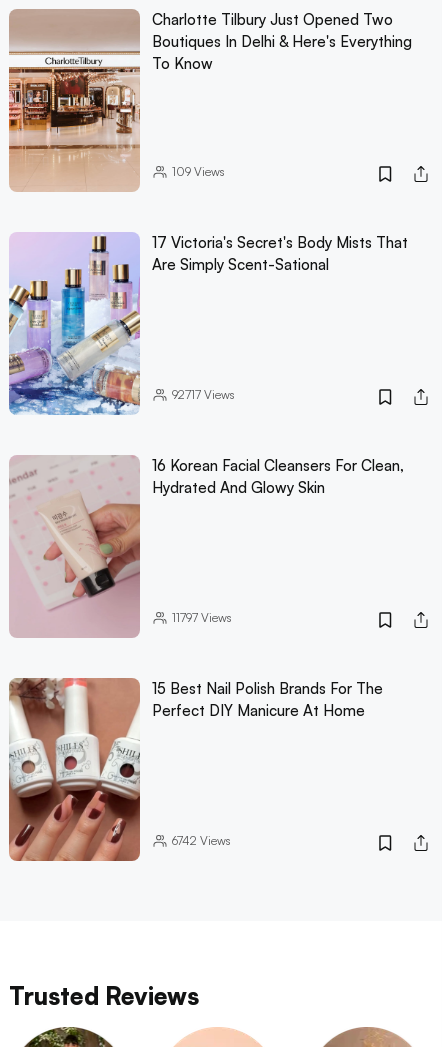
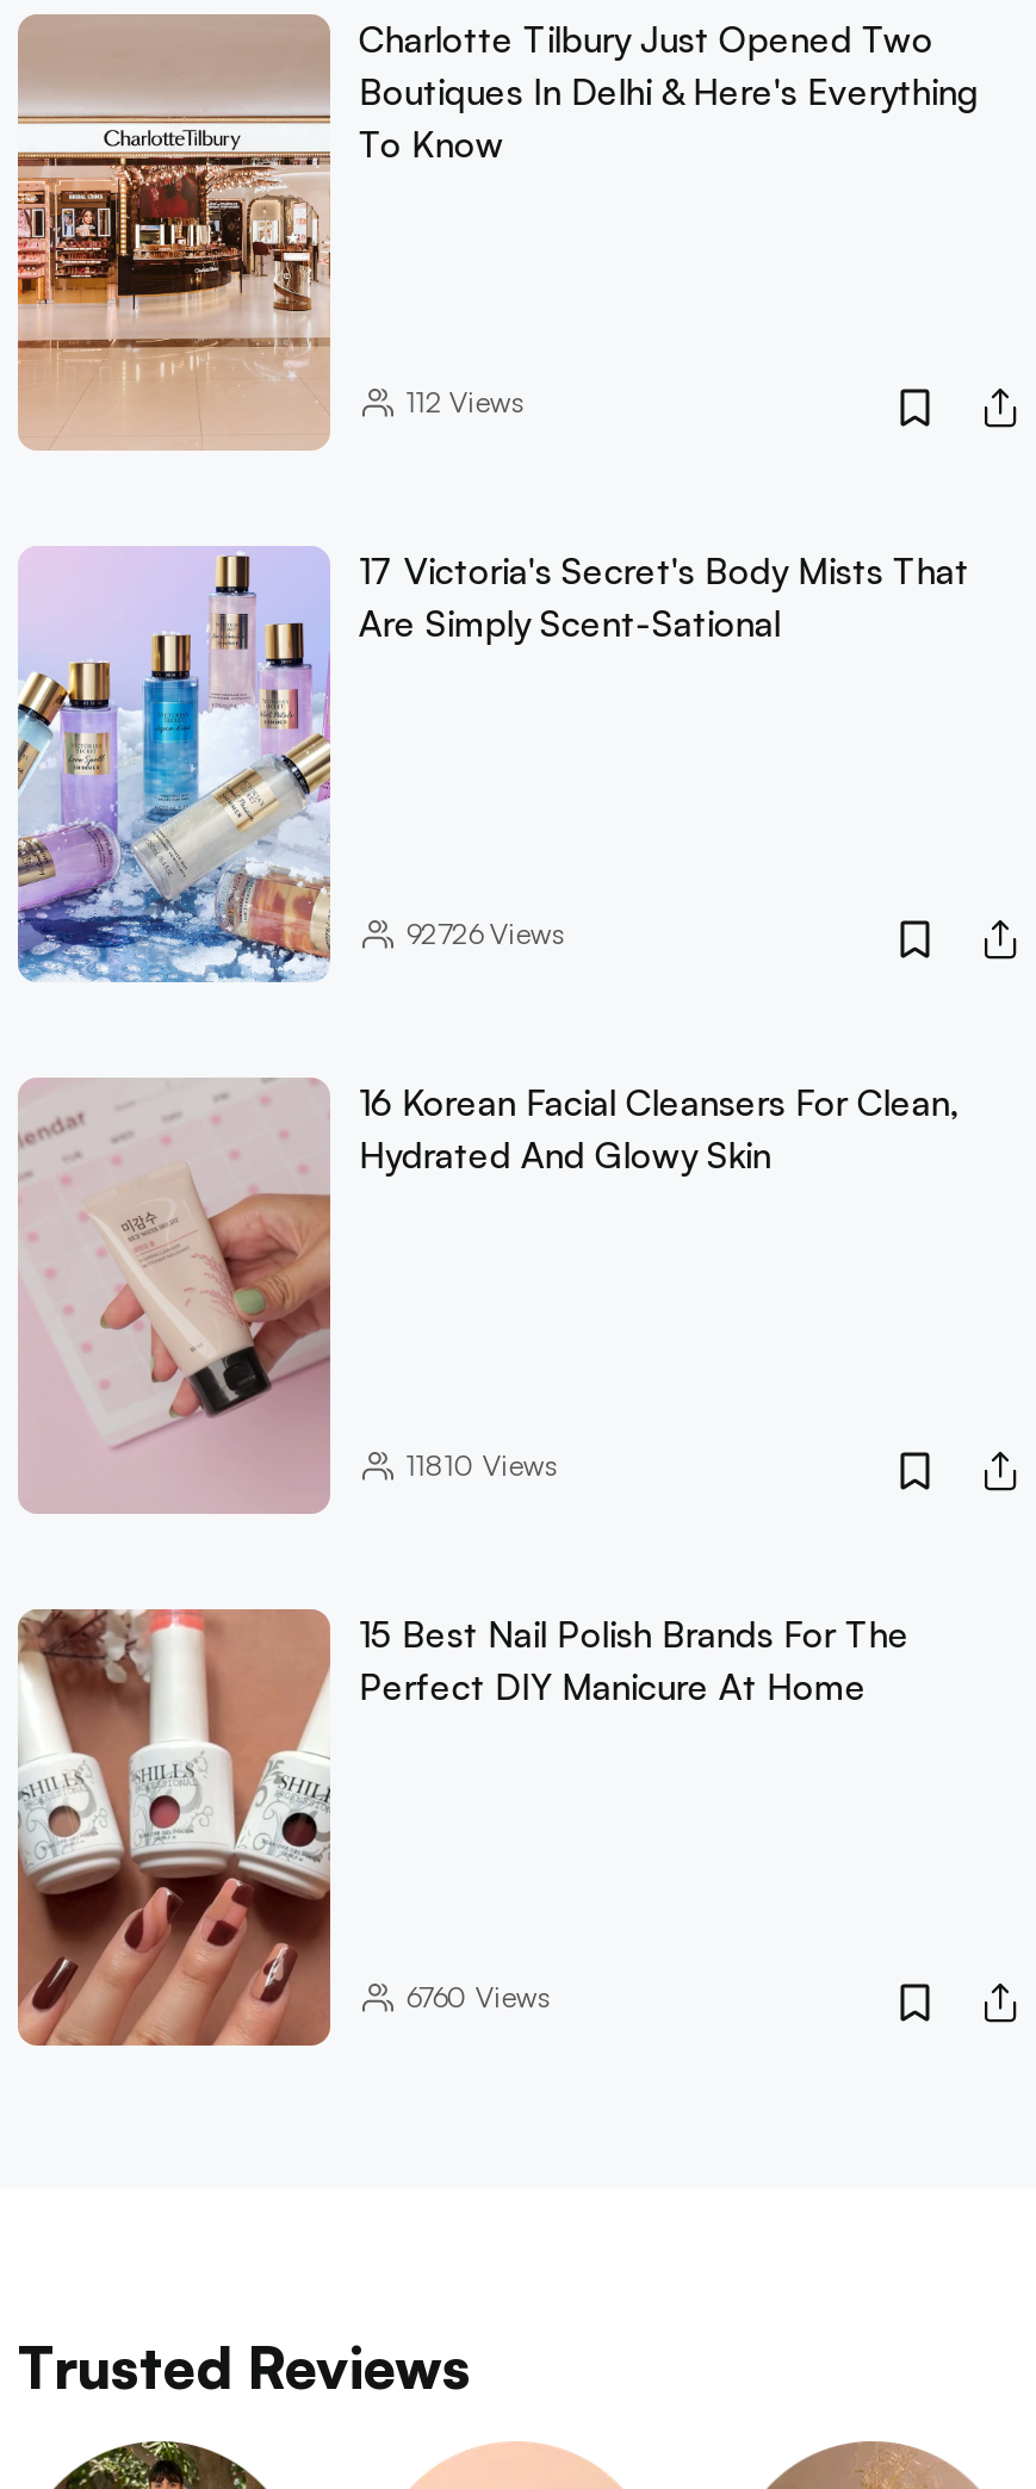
- 109 Views
+ 112 Views

- 92717Views
+ 92726Views

- 11797 Views
+ 11810 Views

- 6742 Views
+ 6760 Views
